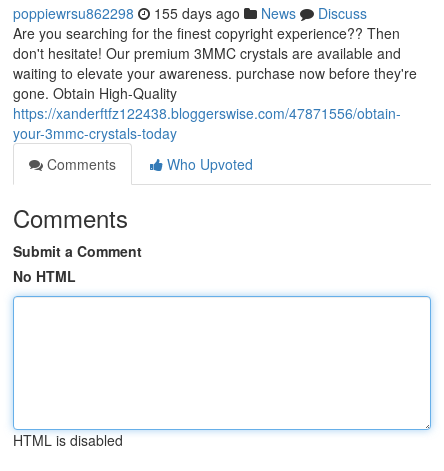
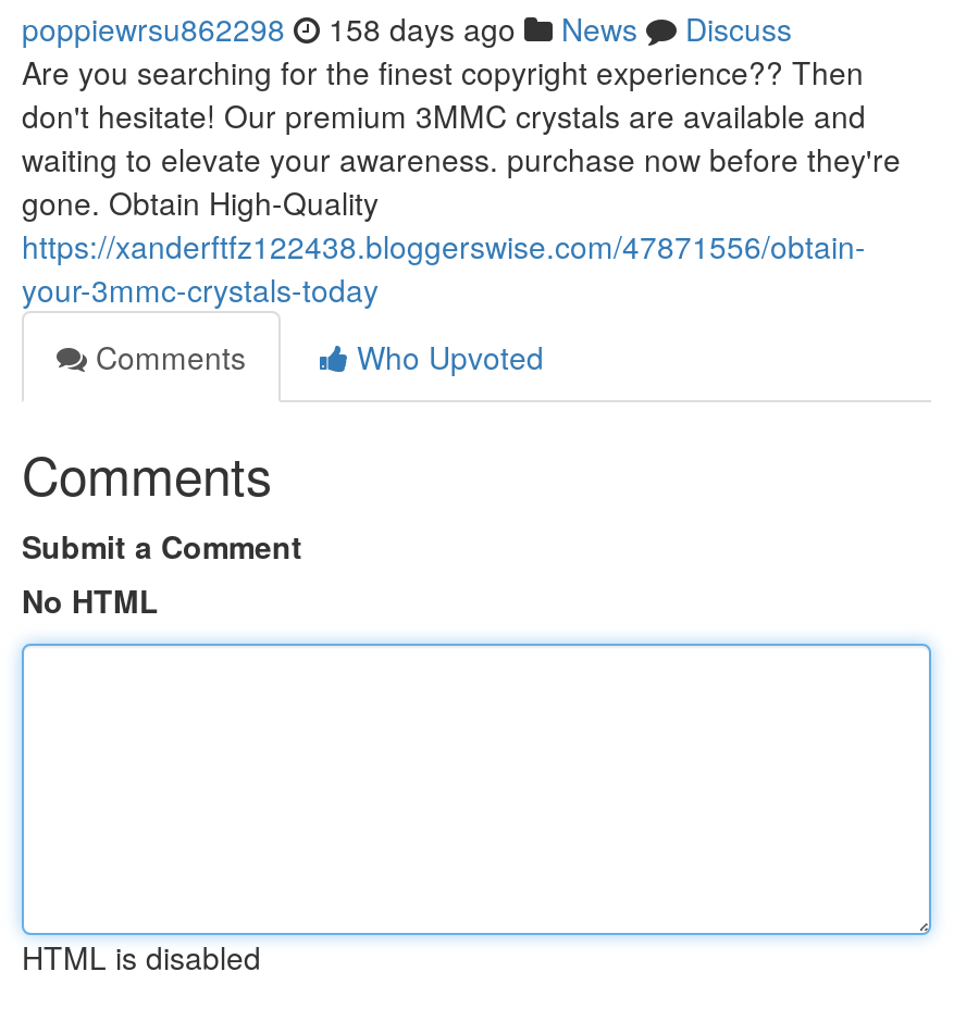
- poppiewrsu862298 155 days ago News Discuss
+ poppiewrsu862298 158 days ago News Discuss
